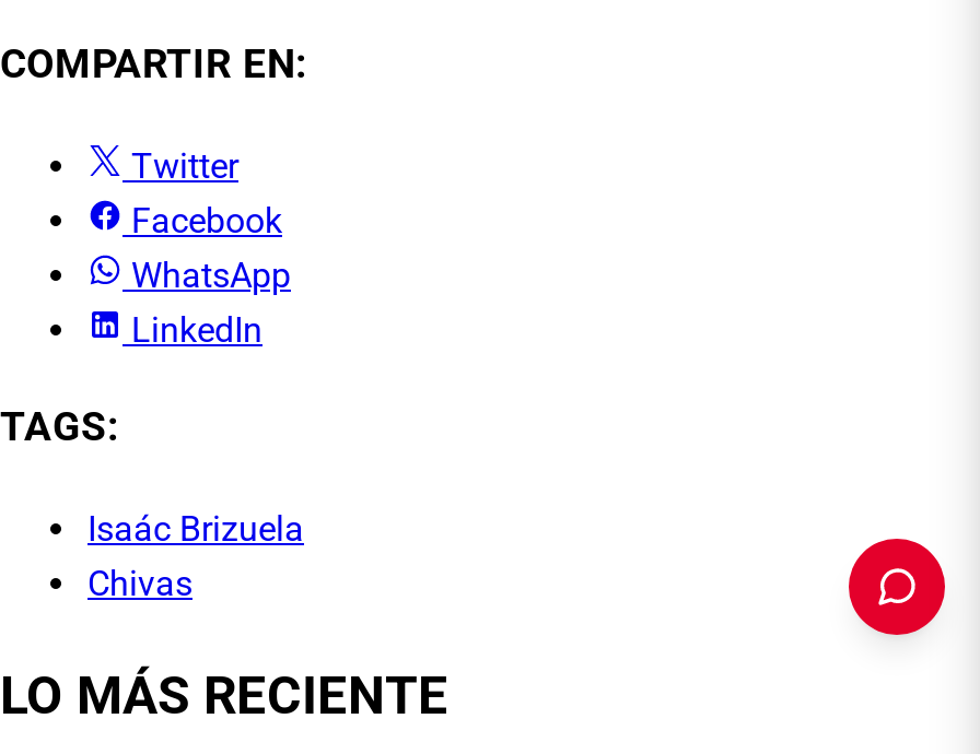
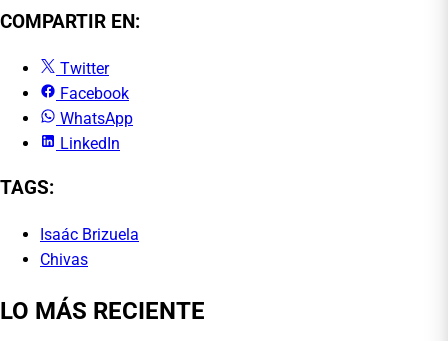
- [image]
